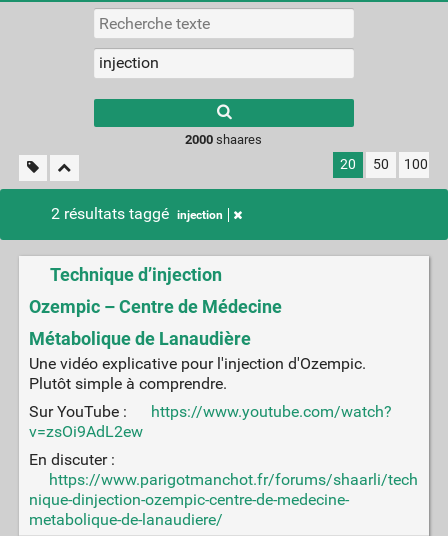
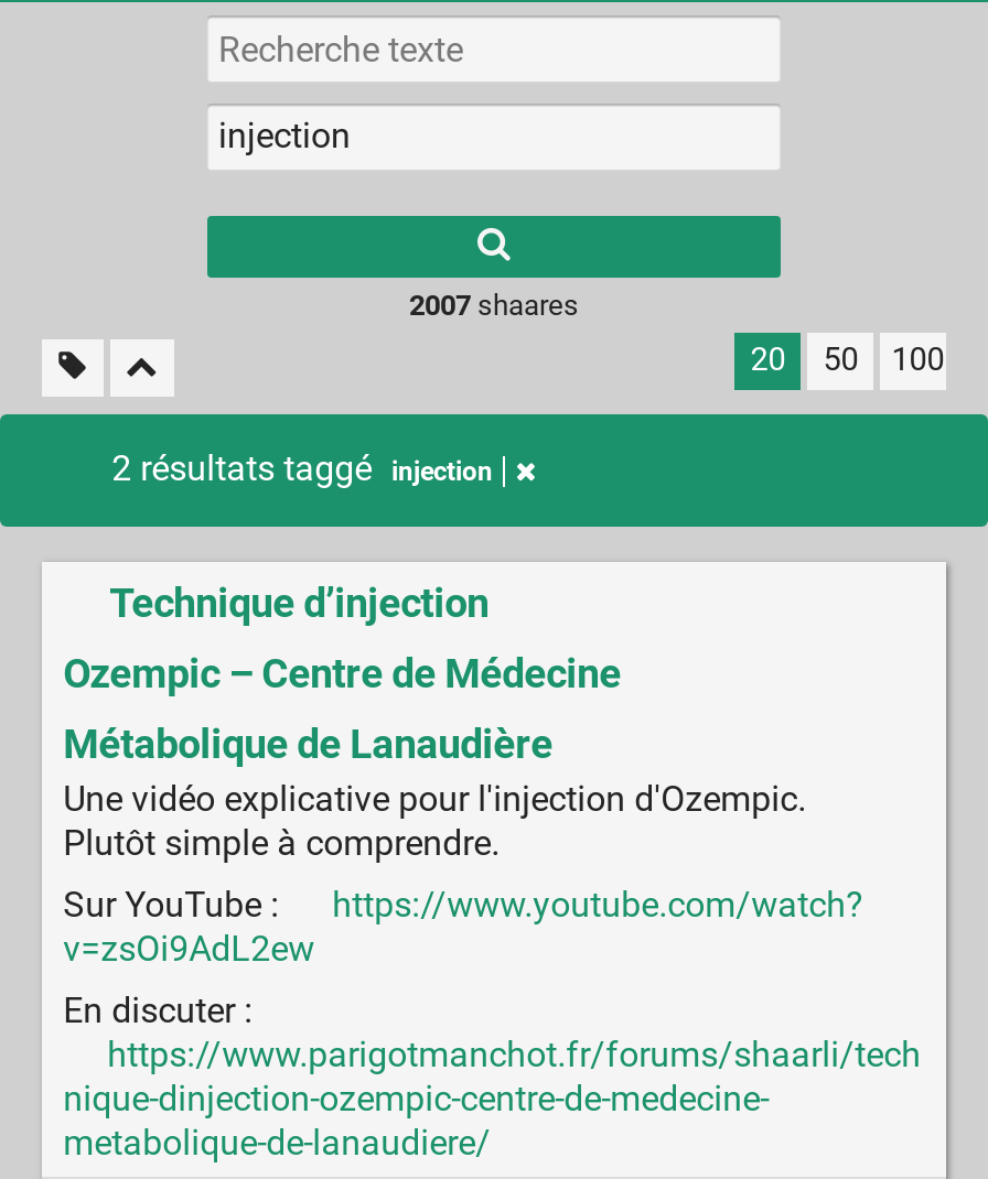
- 2000 shaares
+ 2007 shaares
